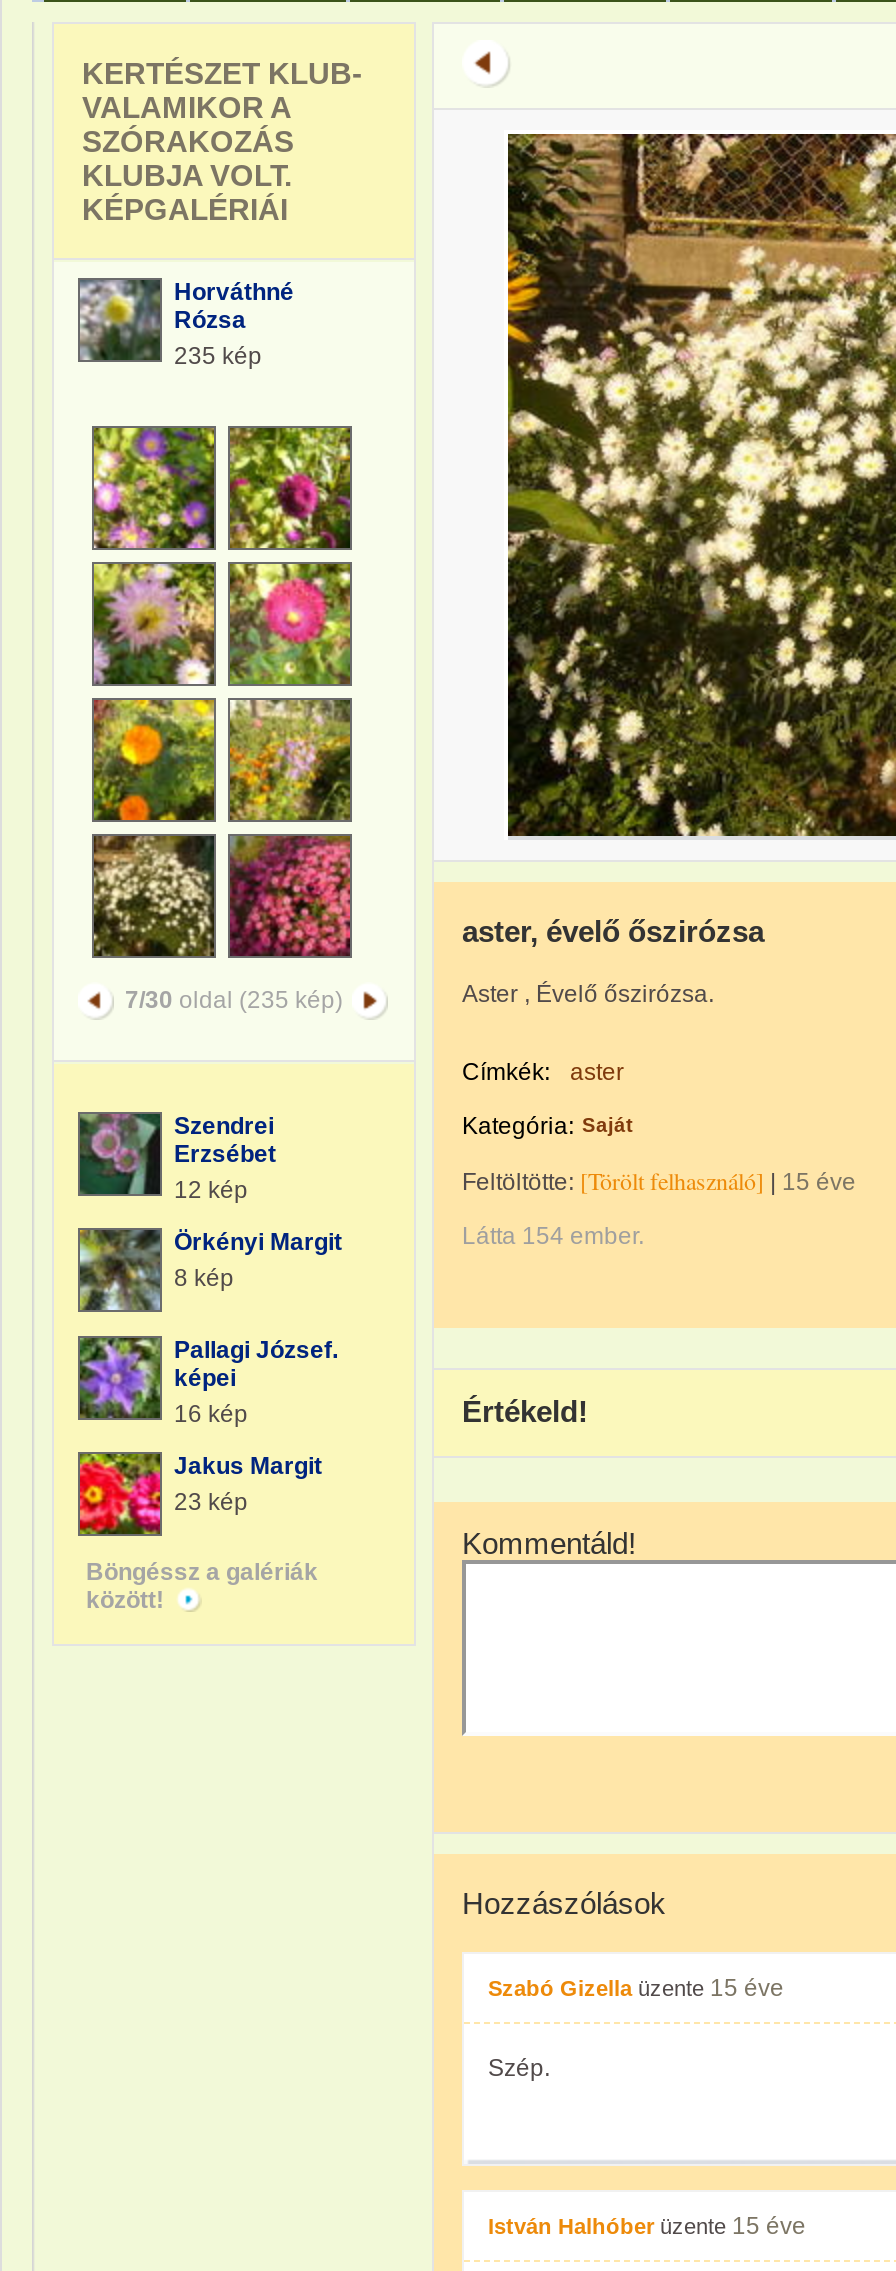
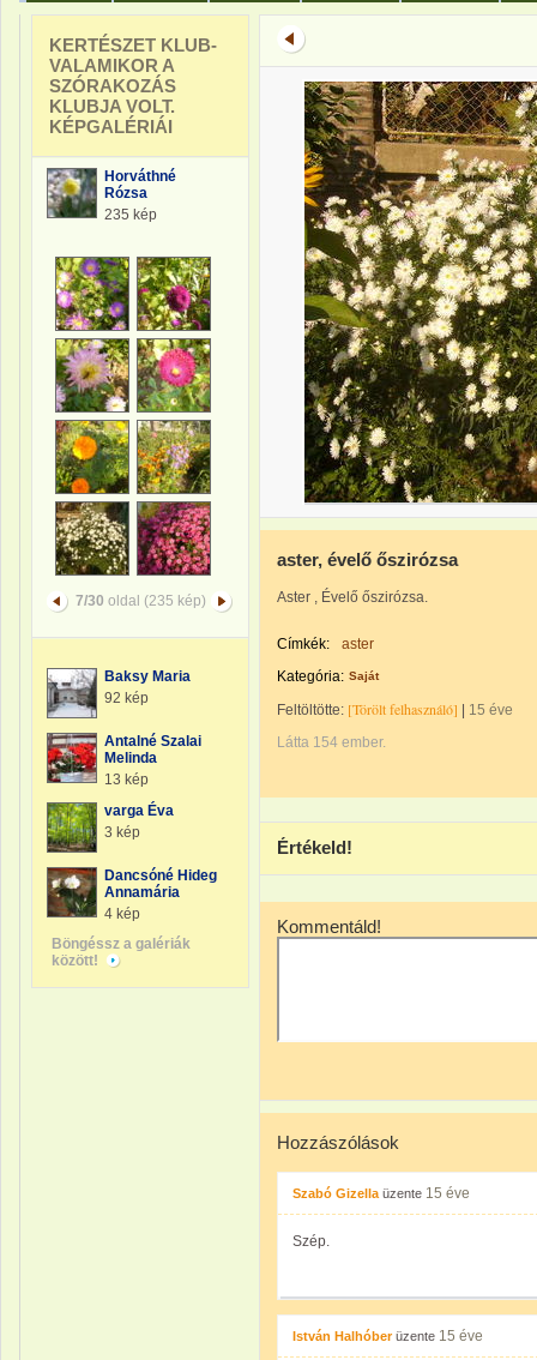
- [image]
- Szendrei
- Erzsébet
- 12 kép
+ [image]
+ Baksy Maria
+ 92 kép

- [image]
- Örkényi Margit
- 8 kép
+ [image]
+ Antalné Szalai
+ Melinda
+ 13 kép

- [image]
- Pallagi József.
- képei
- 16 kép
+ [image]
+ varga Éva
+ 3 kép

- [image]
- Jakus Margit
- 23 kép
+ [image]
+ Dancsóné Hideg
+ Annamária
+ 4 kép
